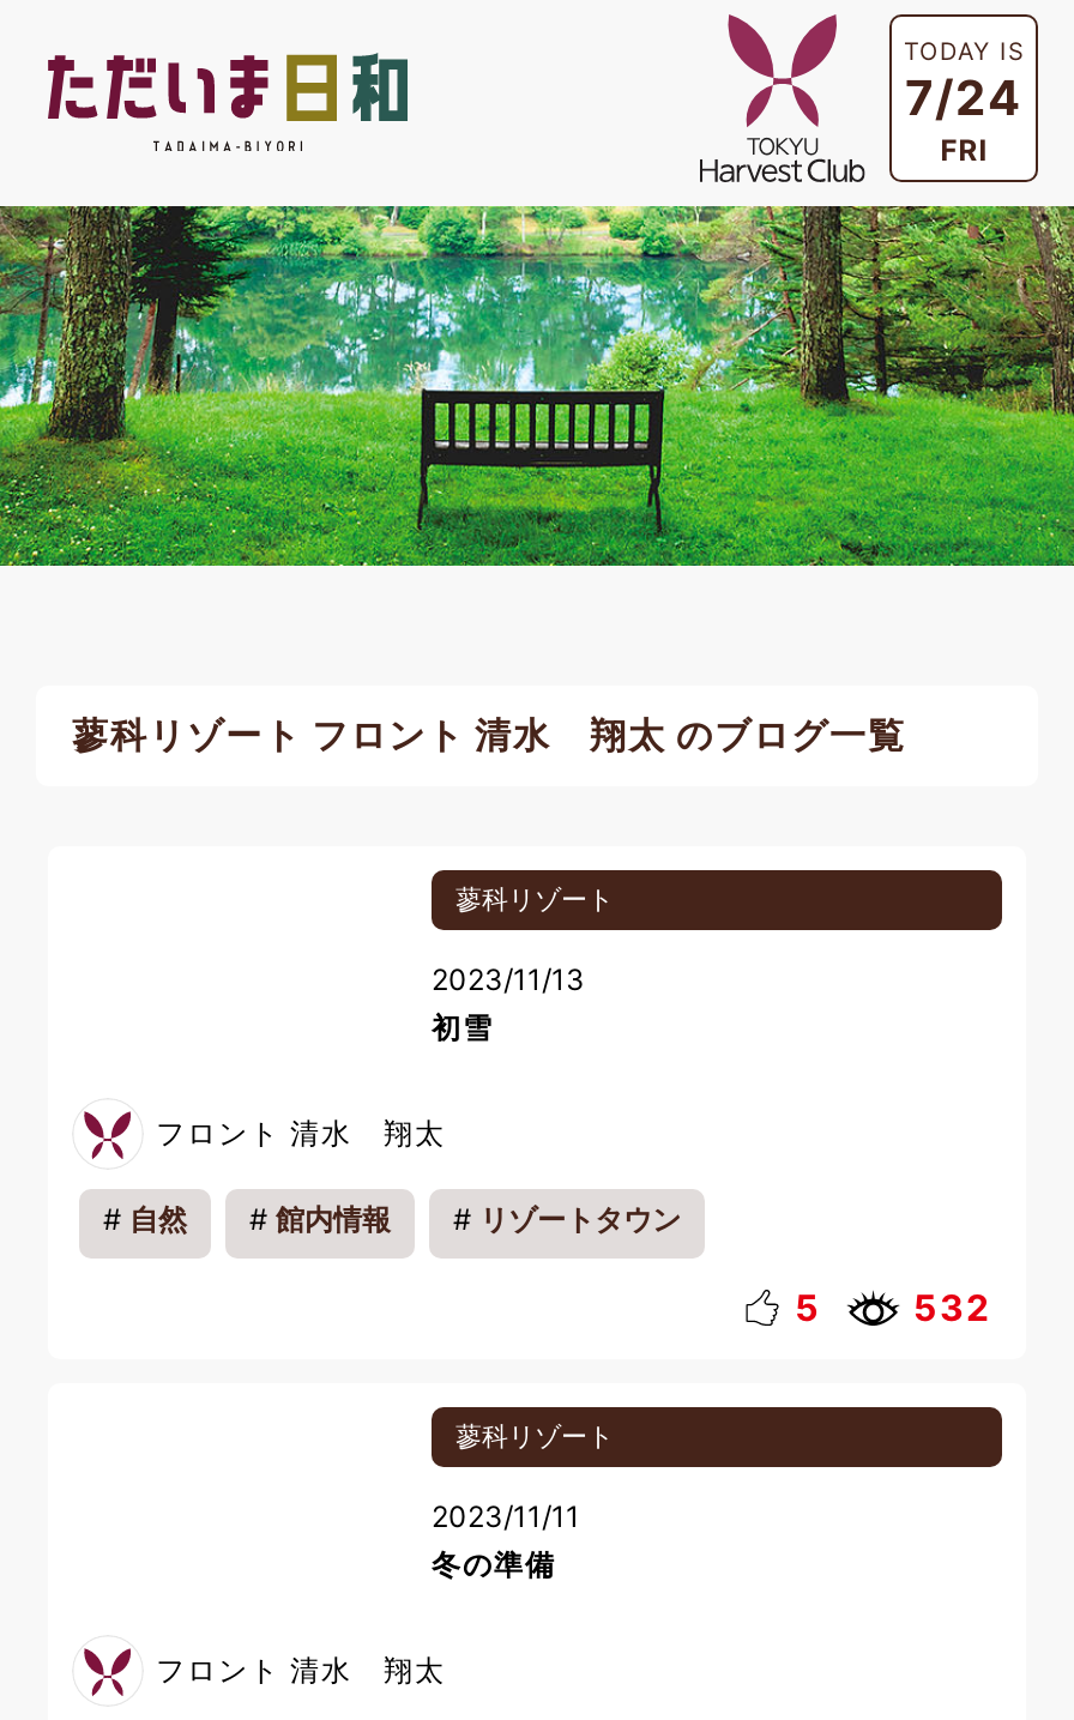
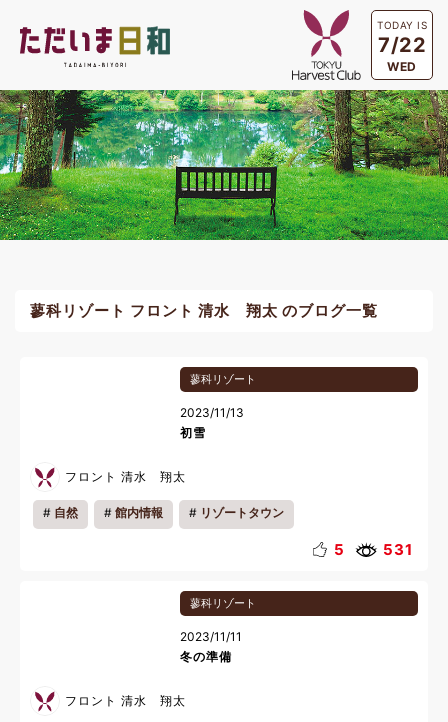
- 7/24
- FRI
+ 7/22
+ WED

- 532
+ 531
